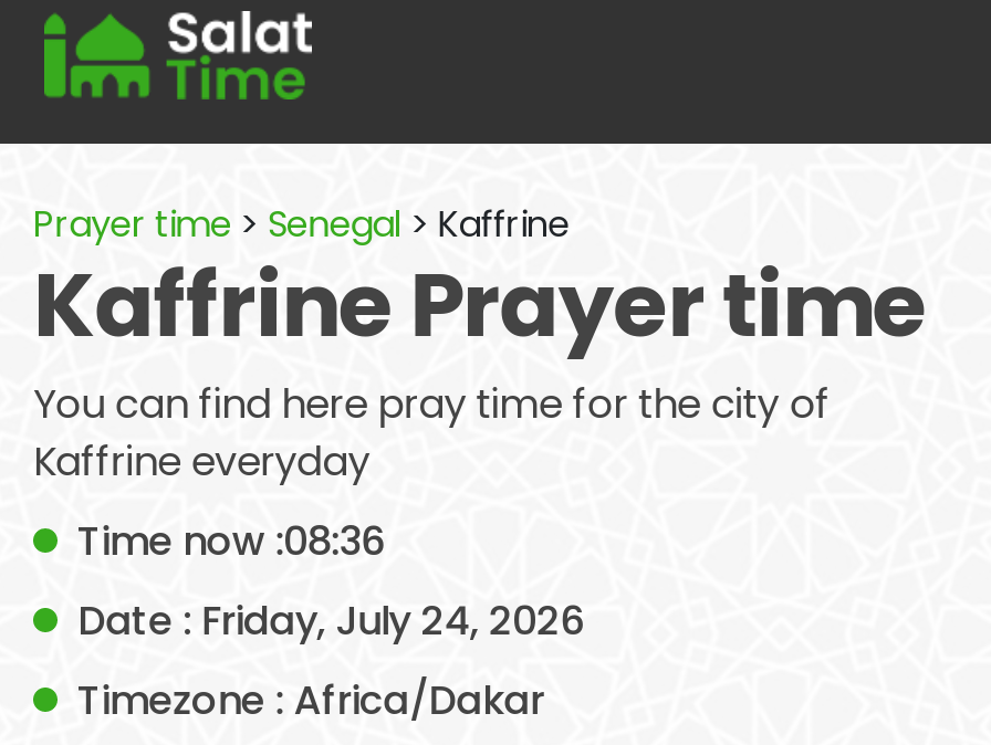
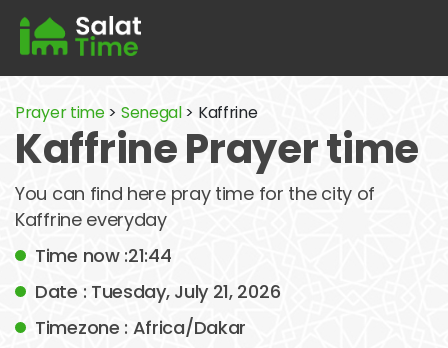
- Time now :08:36
+ Time now :21:44

- Date : Friday, July 24, 2026
+ Date : Tuesday, July 21, 2026
